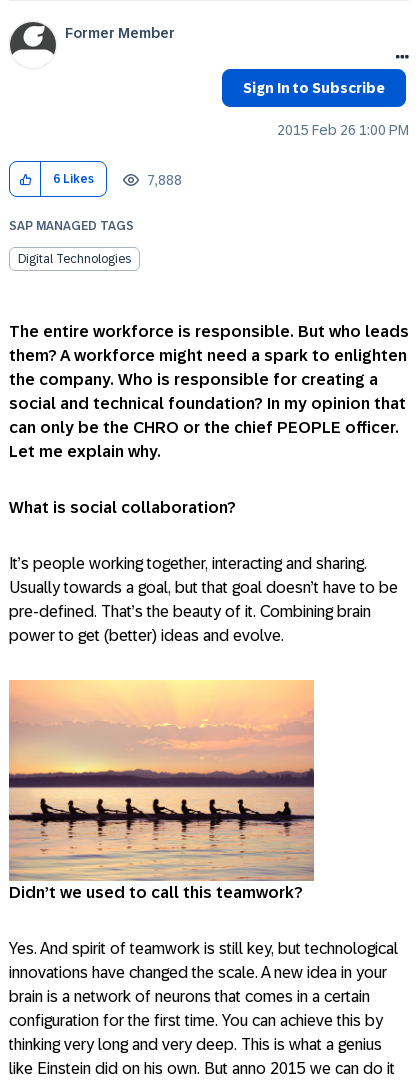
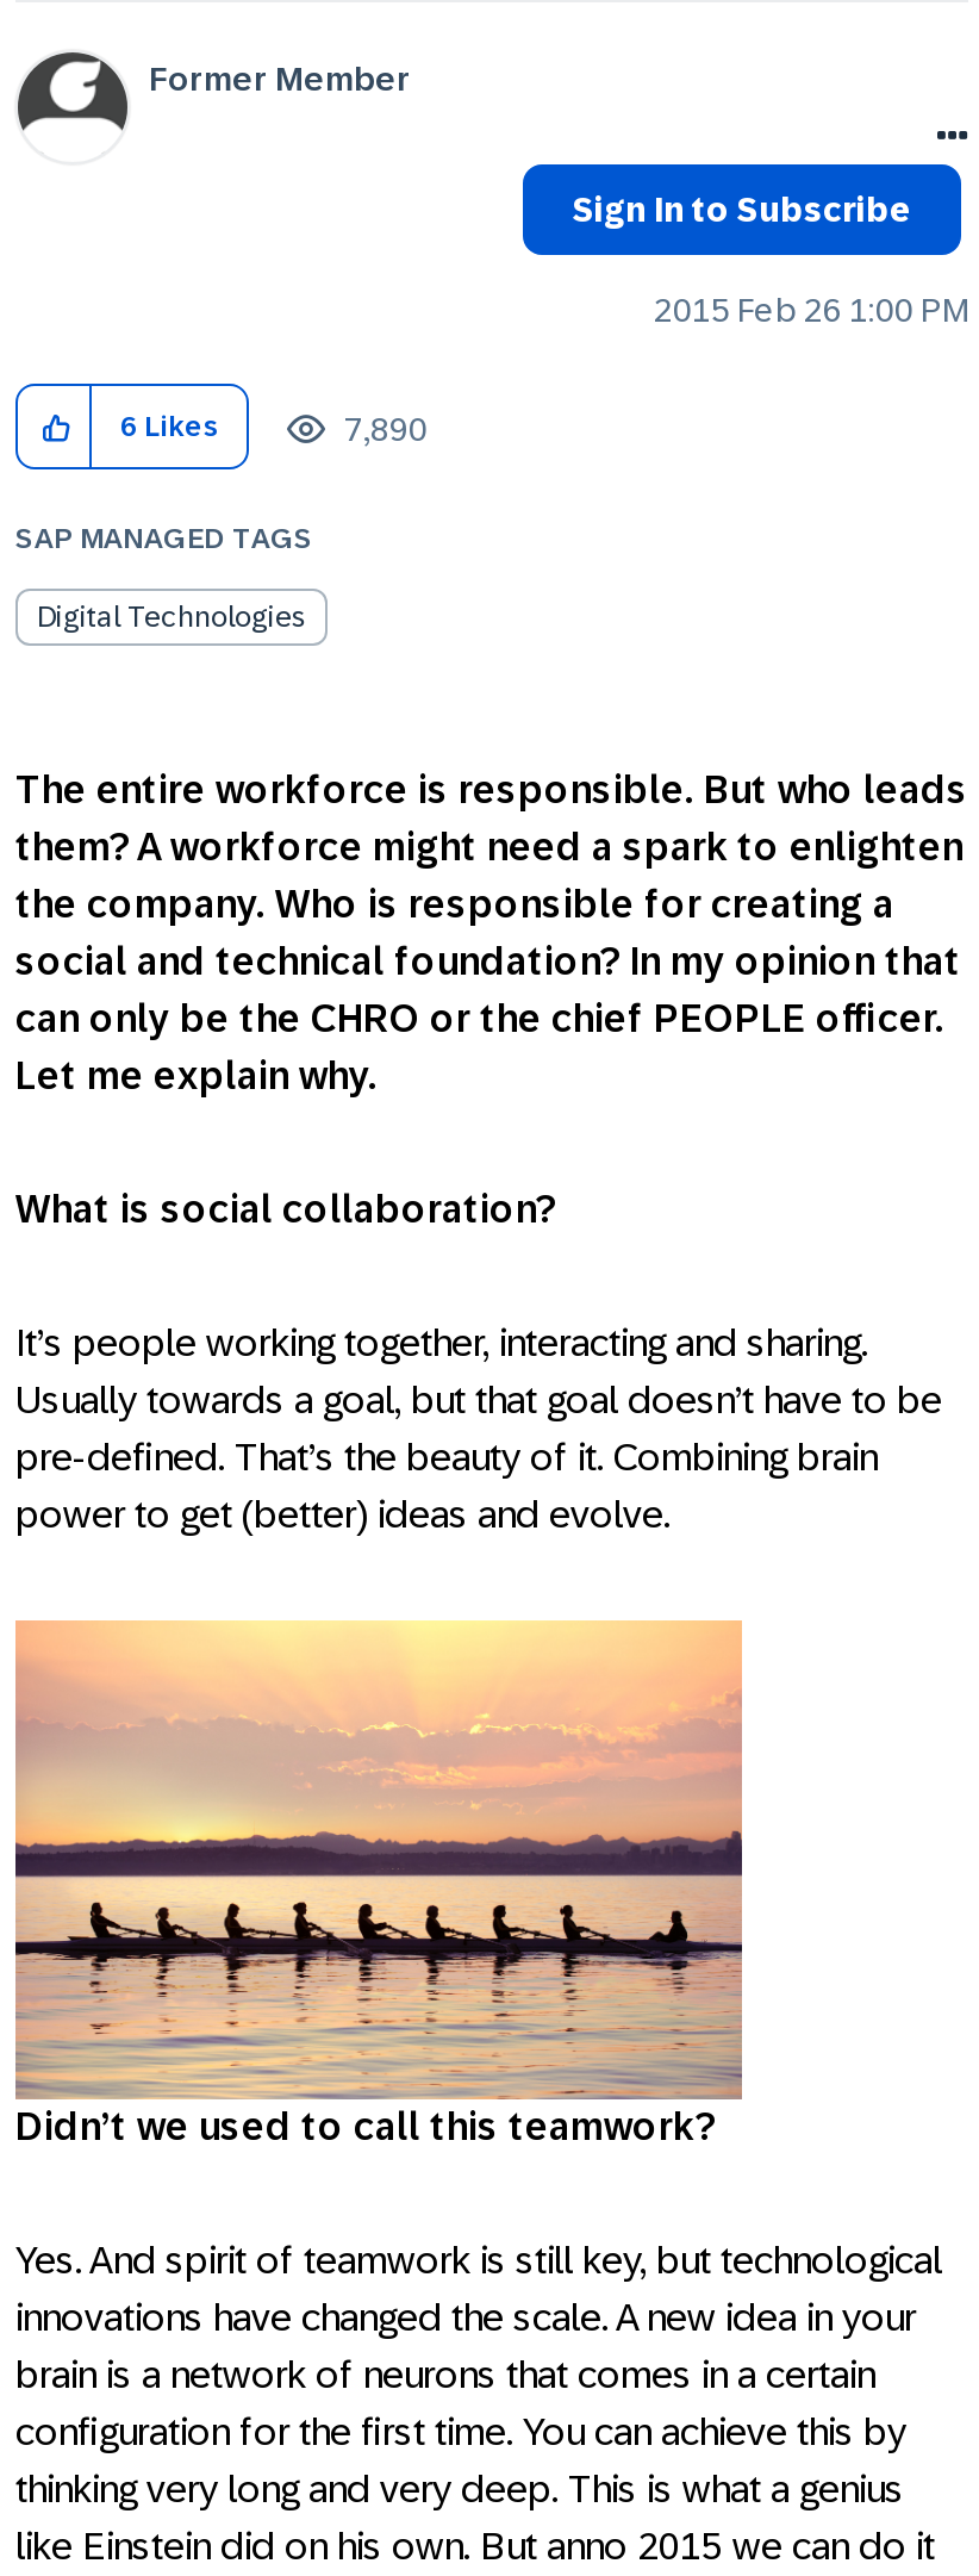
- 7,888
+ 7,890
